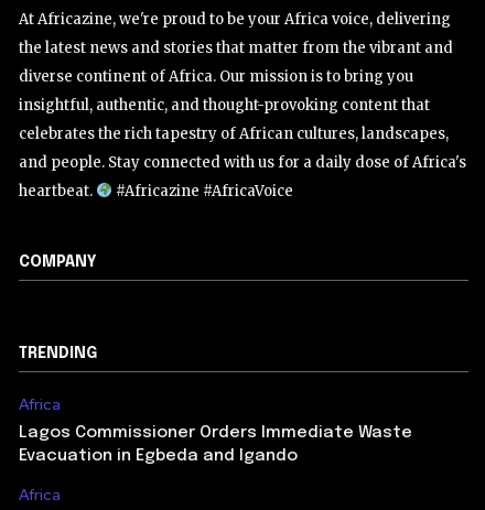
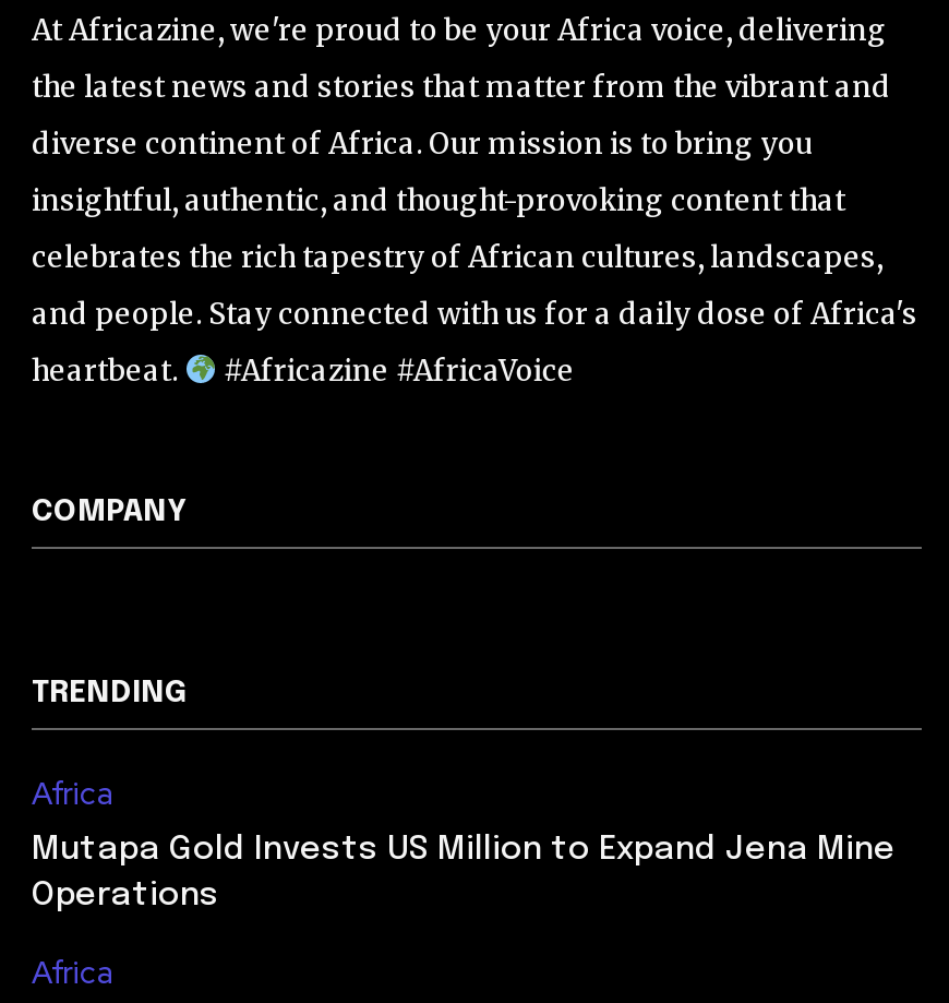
- Lagos Commissioner Orders Immediate Waste
- Evacuation in Egbeda and Igando
+ Mutapa Gold Invests US Million to Expand Jena Mine
+ Operations
